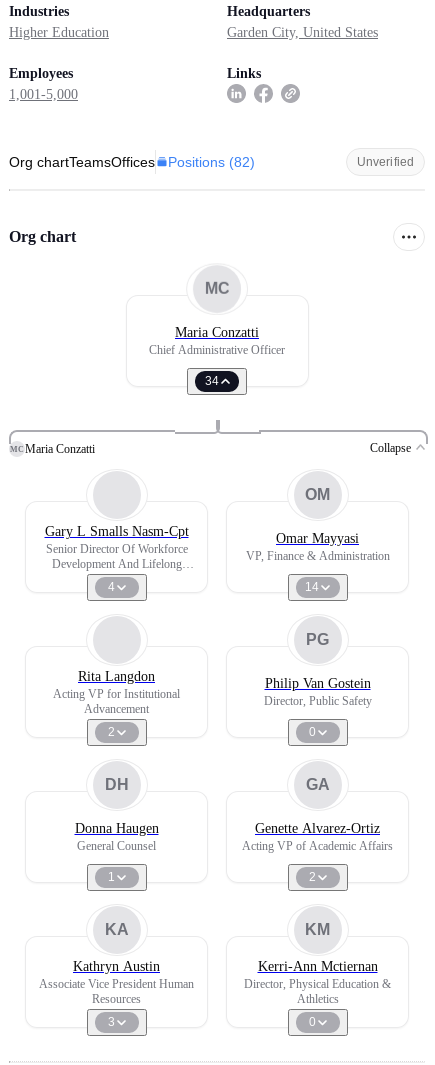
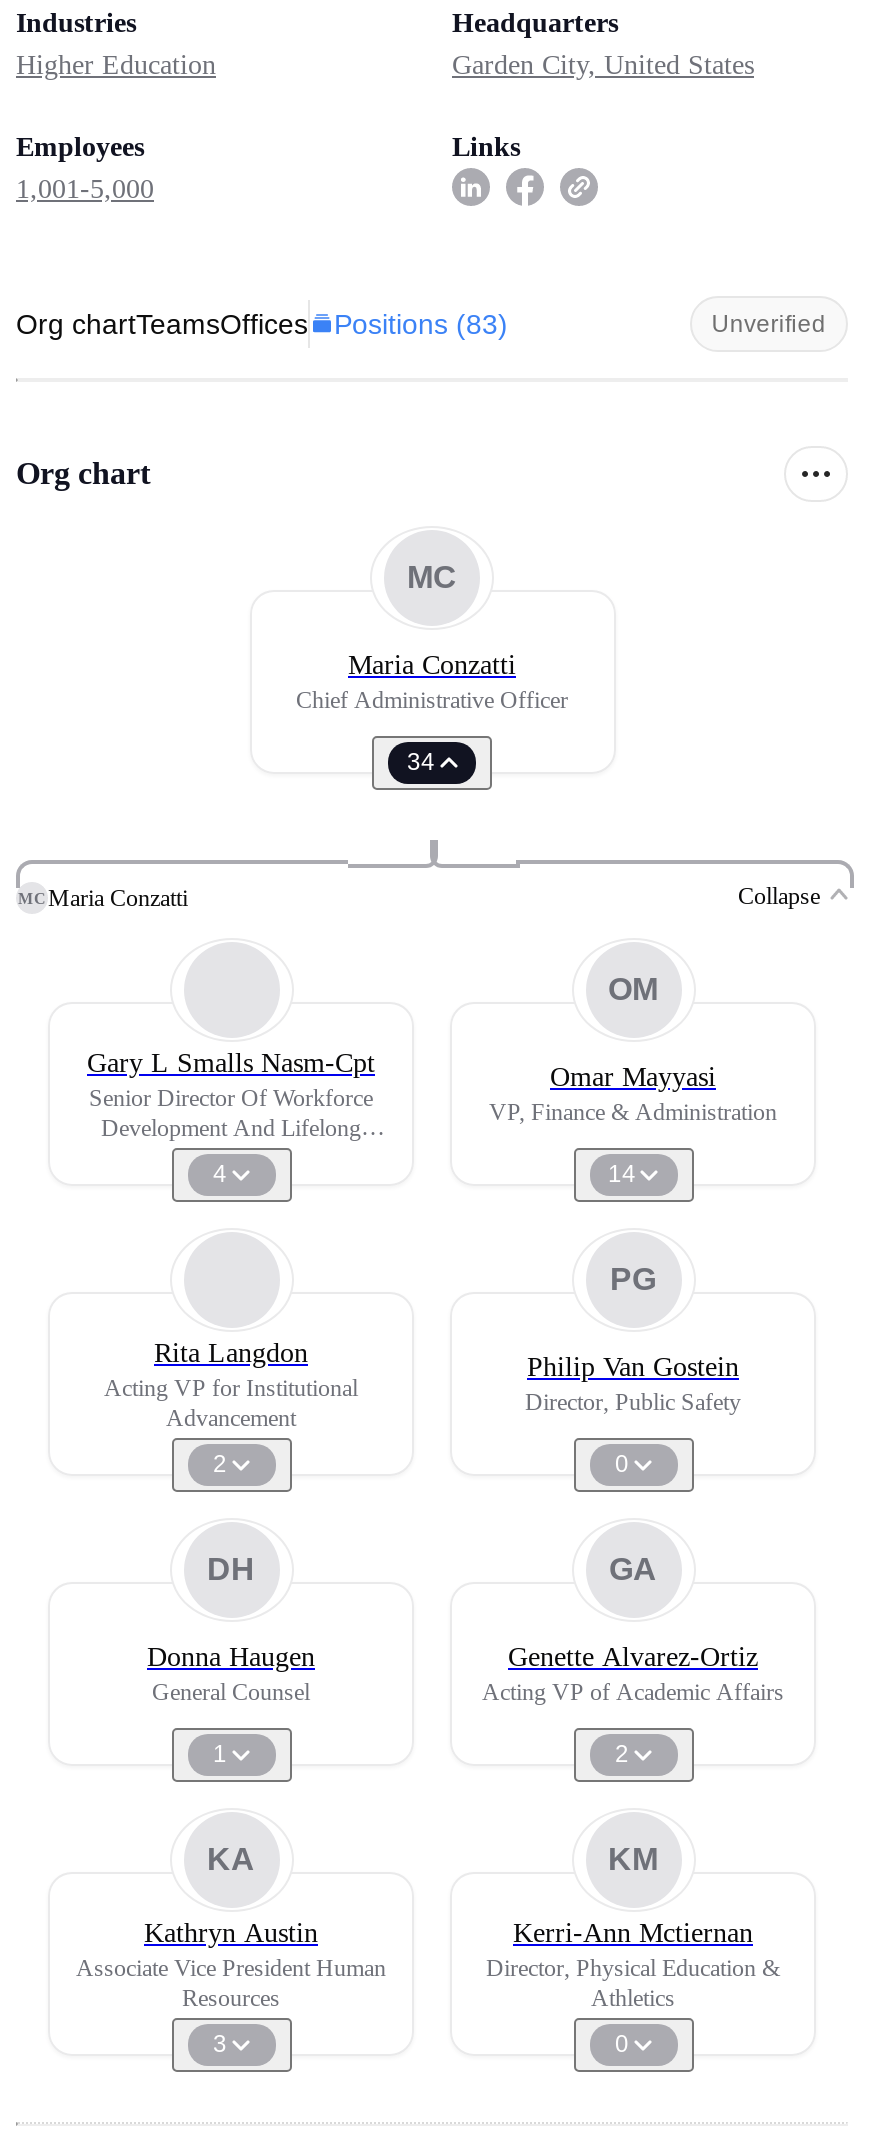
- Org chartTeamsOffices Positions (82)
+ Org chartTeamsOffices Positions (83)
